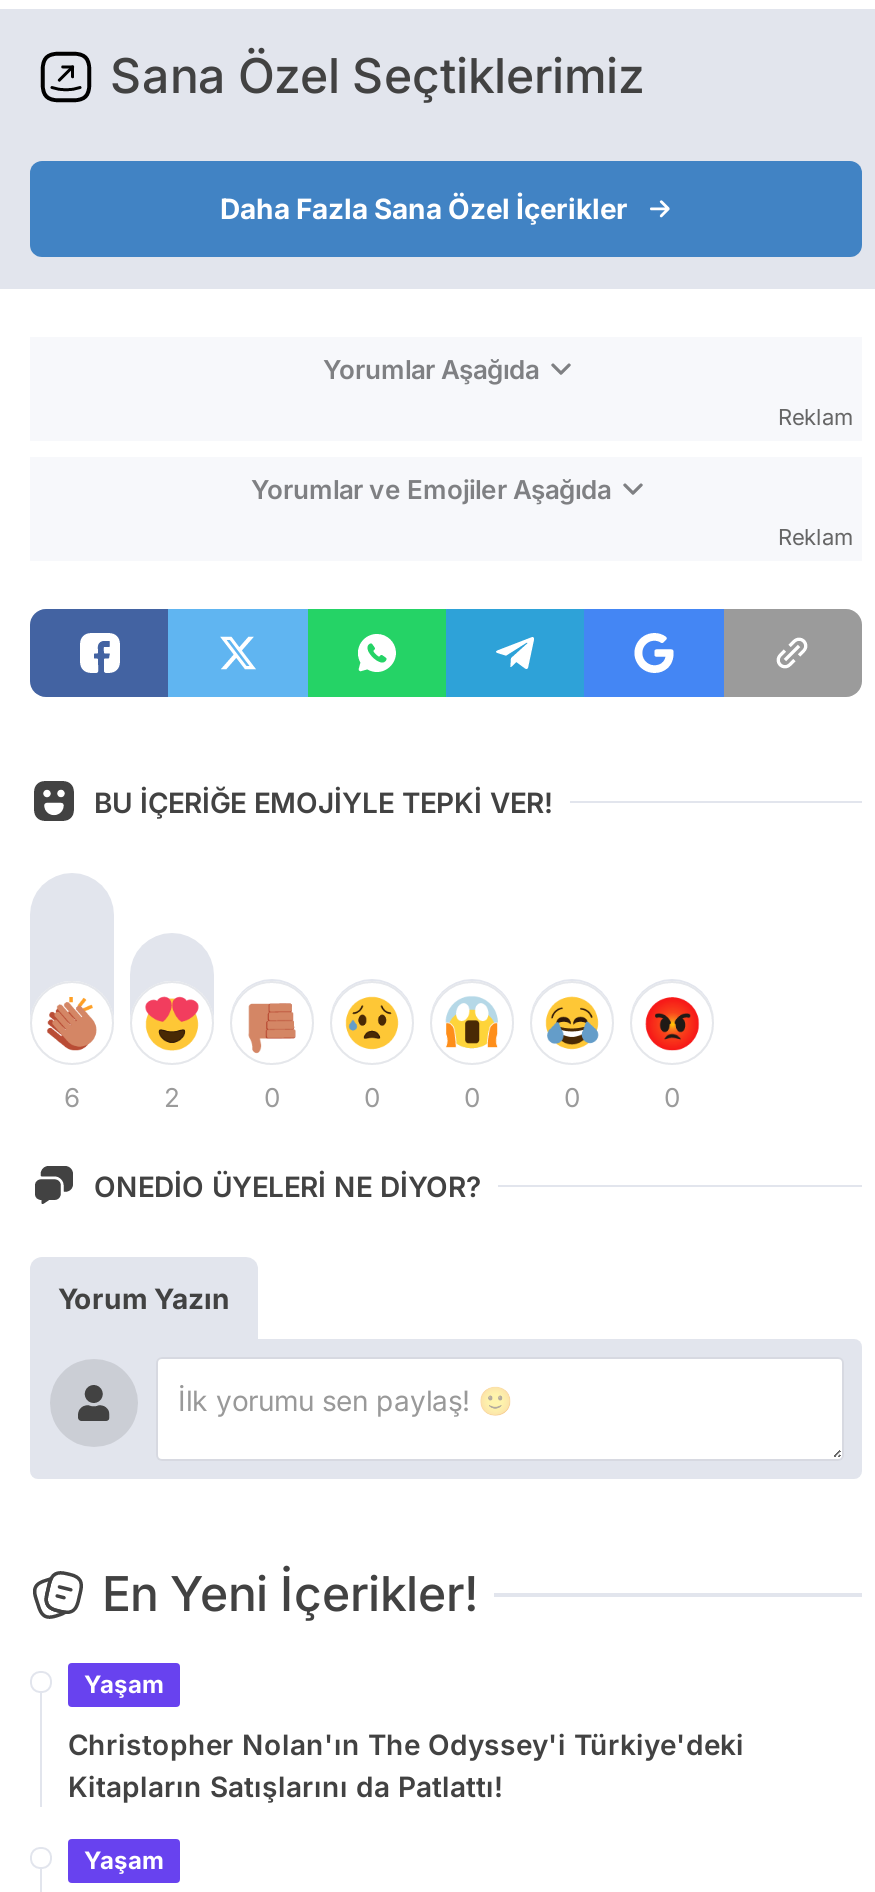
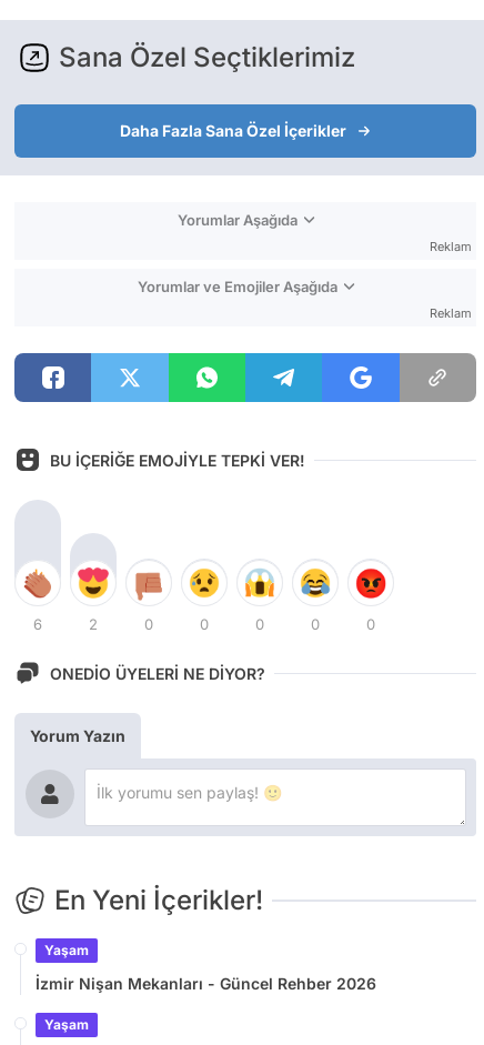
- Christopher Nolan'ın The Odyssey'i Türkiye'deki
- Kitapların Satışlarını da Patlattı!
+ İzmir Nişan Mekanları - Güncel Rehber 2026
